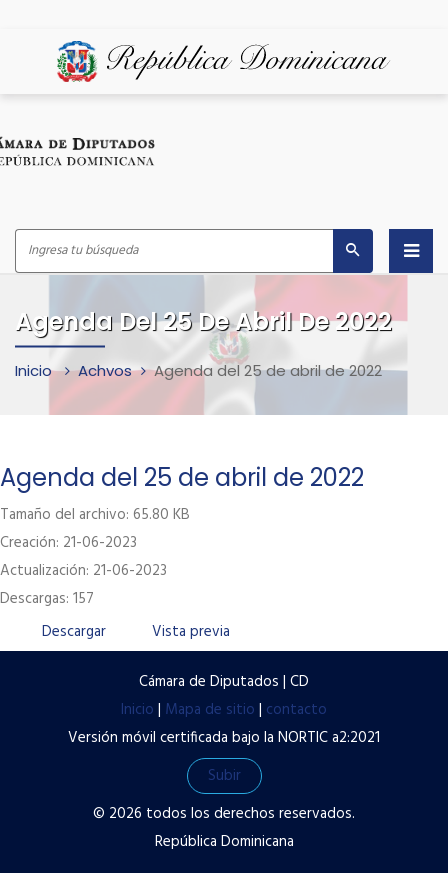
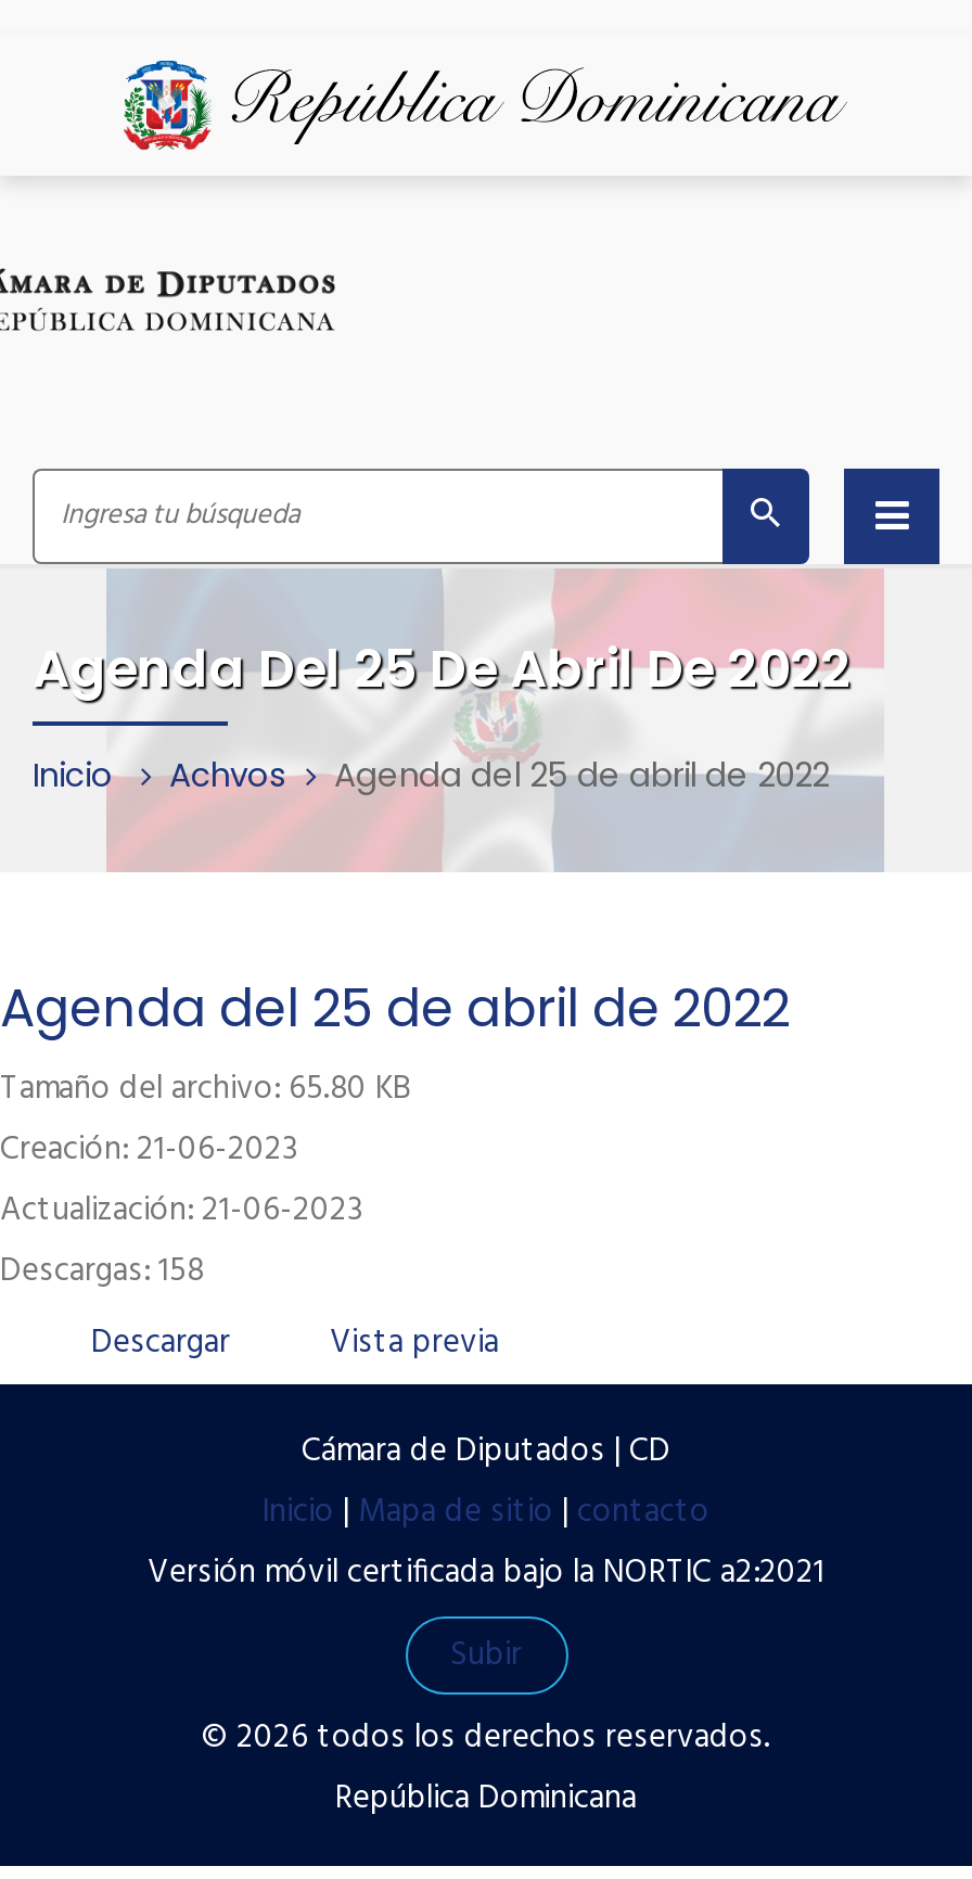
- Descargas: 157
+ Descargas: 158
